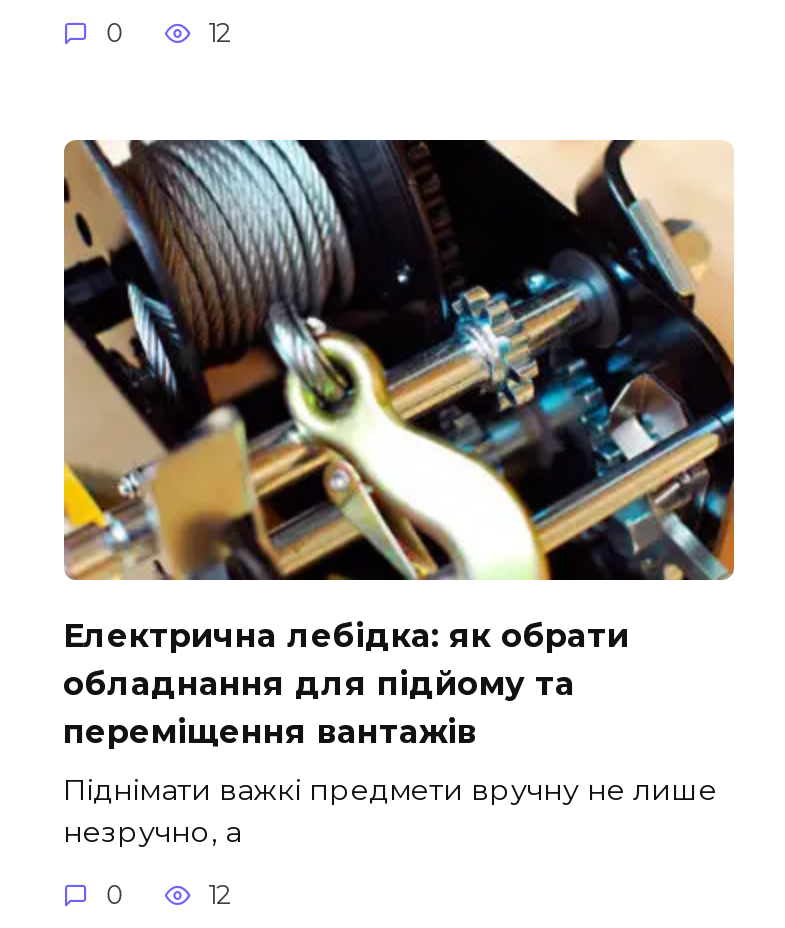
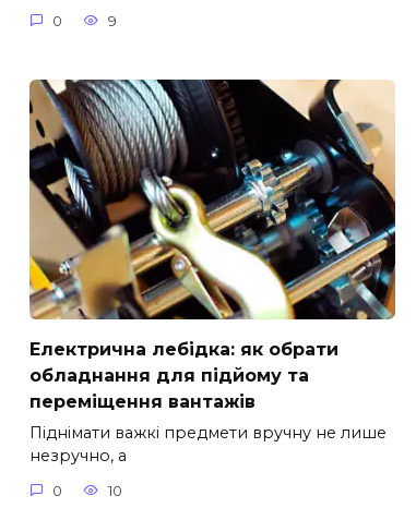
- 12
+ 9

- 12
+ 10
